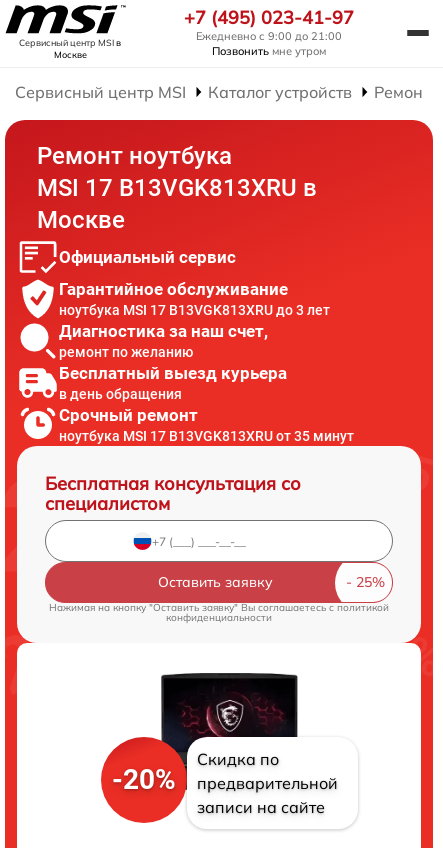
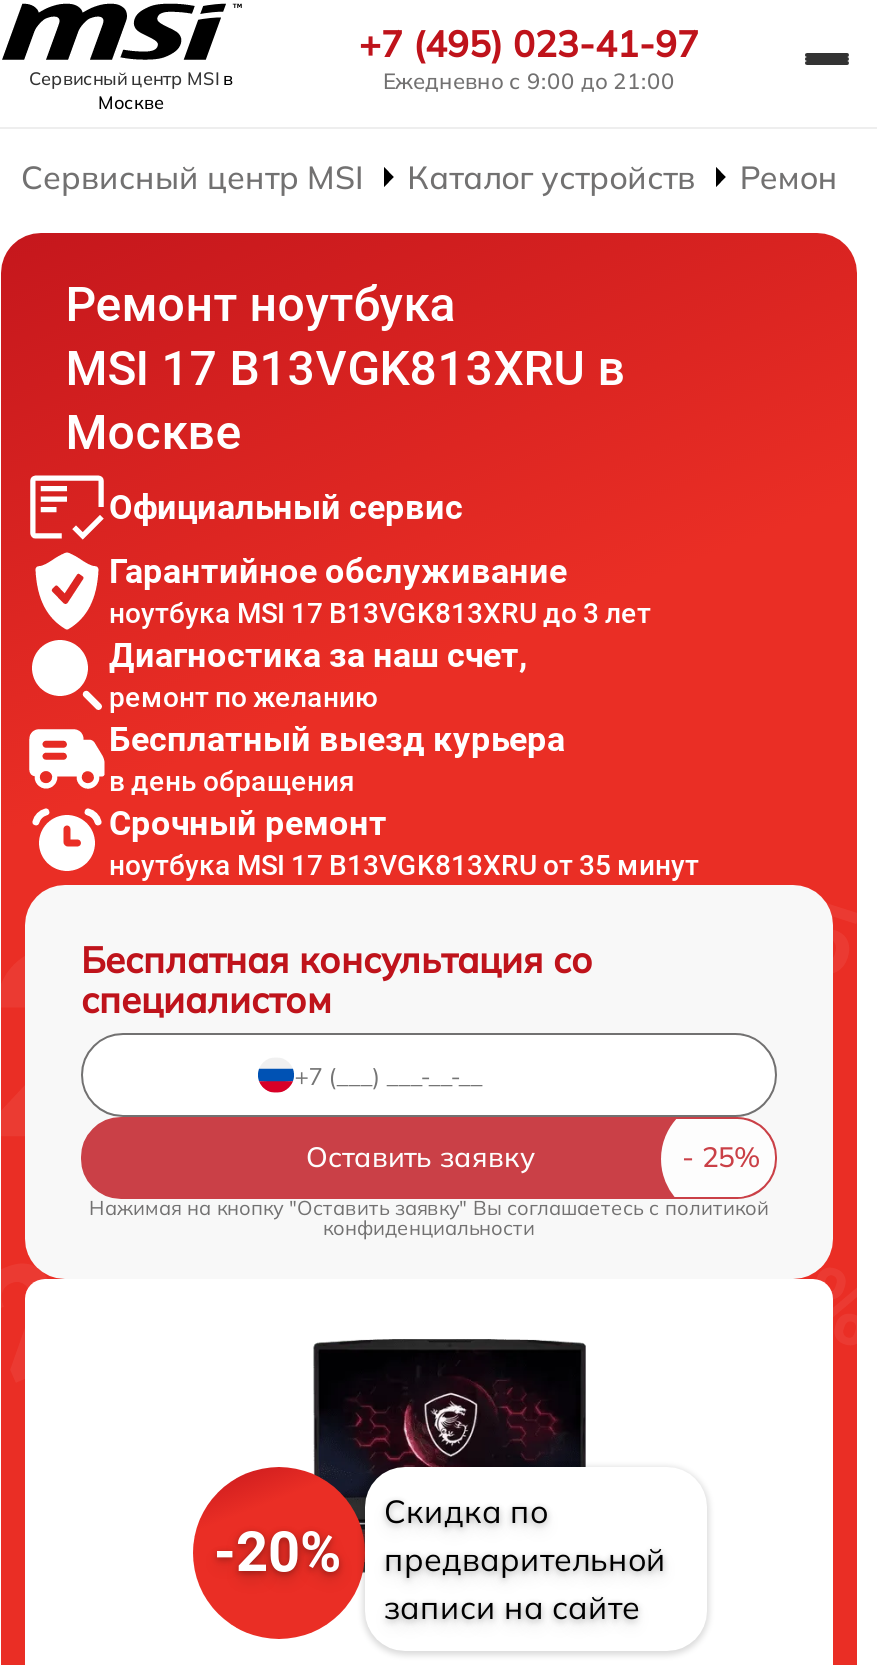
- Позвонить мне утром
